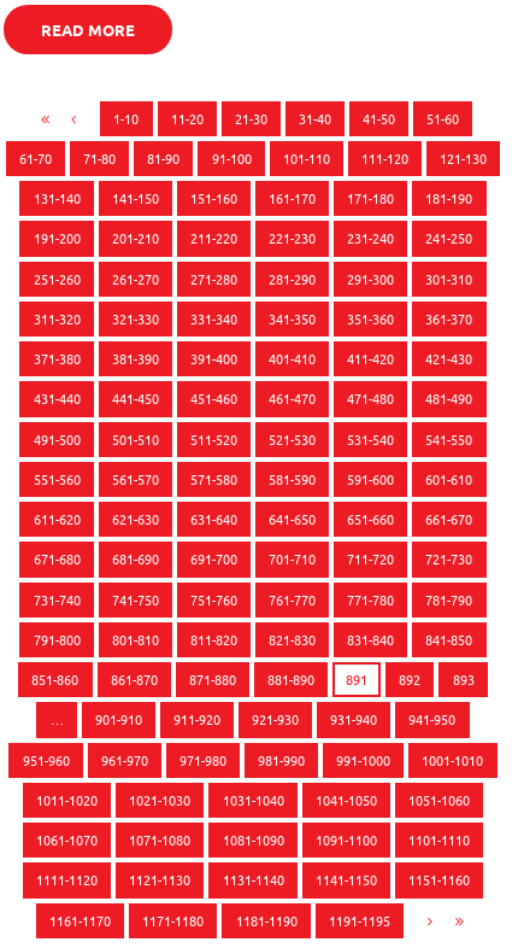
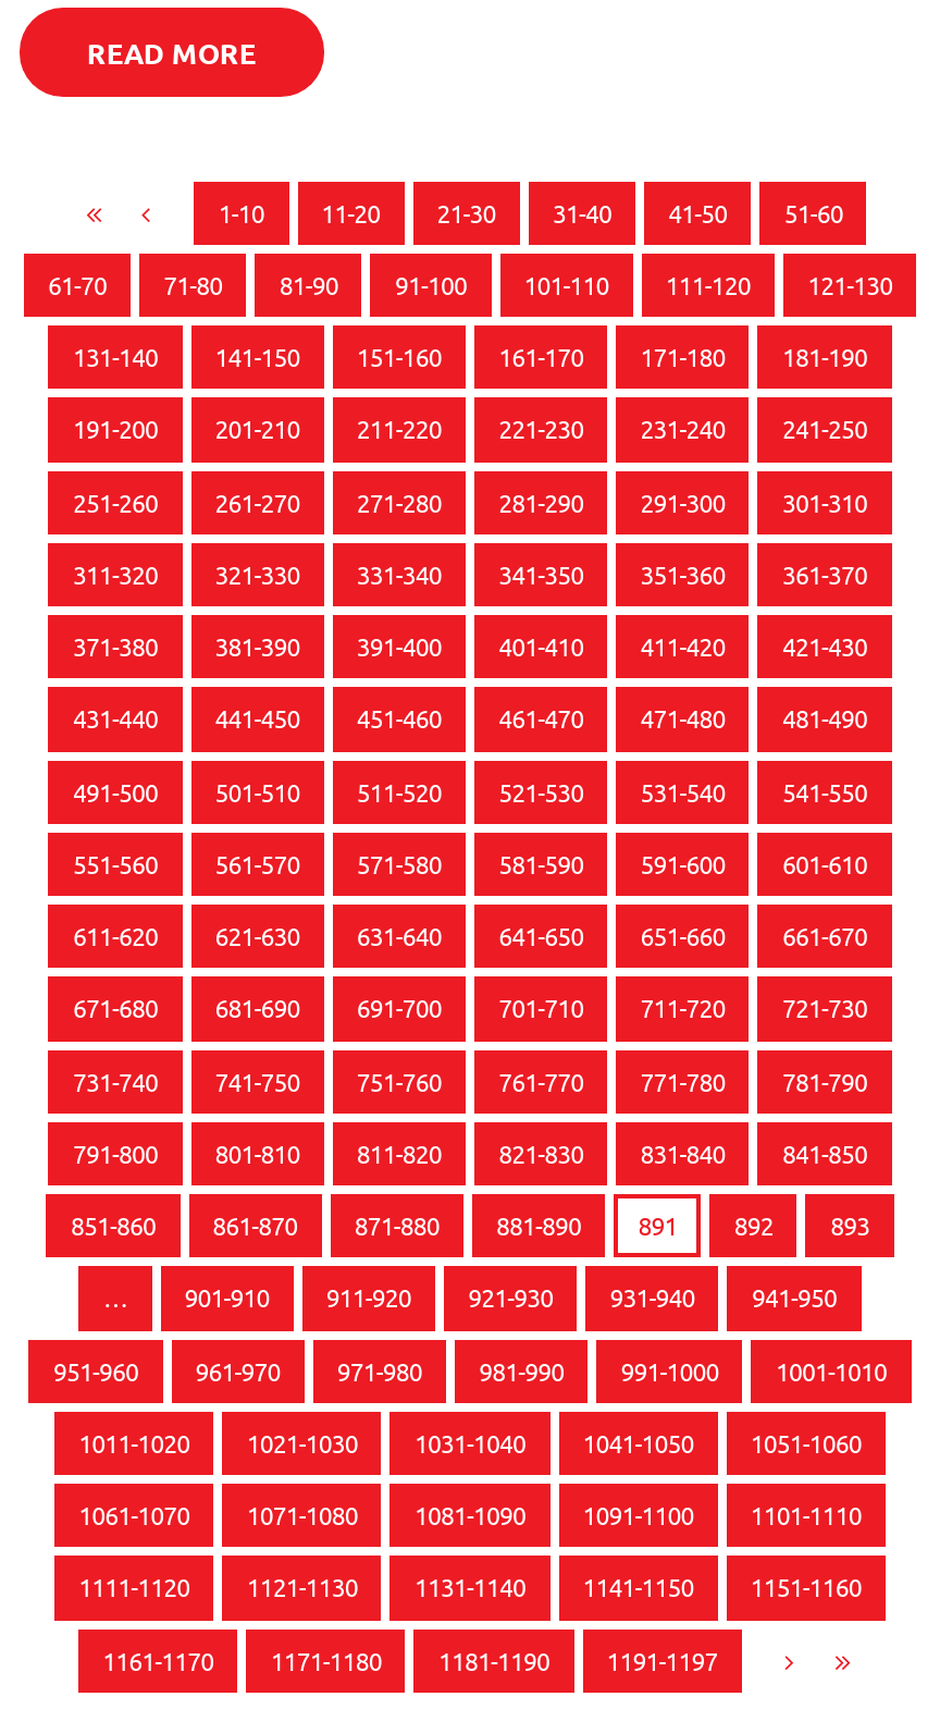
- 1161-1170 1171-1180 1181-1190 1191-1195
+ 1161-1170 1171-1180 1181-1190 1191-1197
